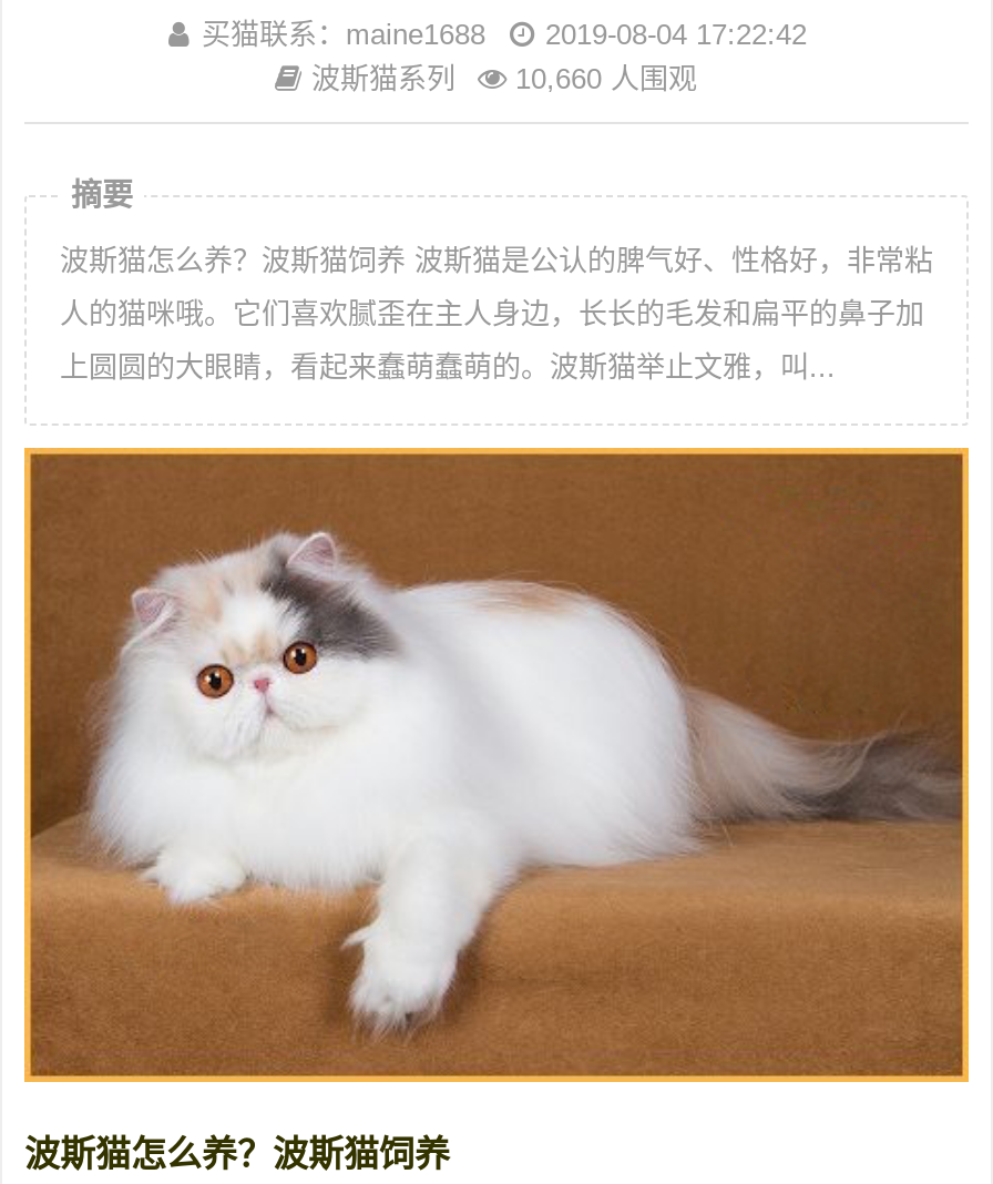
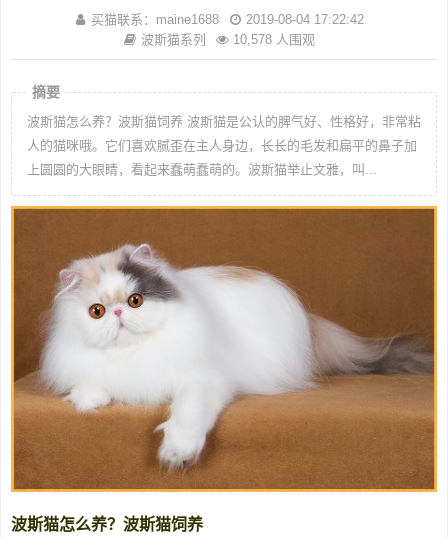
- 波斯猫系列 10,660 人围观
+ 波斯猫系列 10,578 人围观
